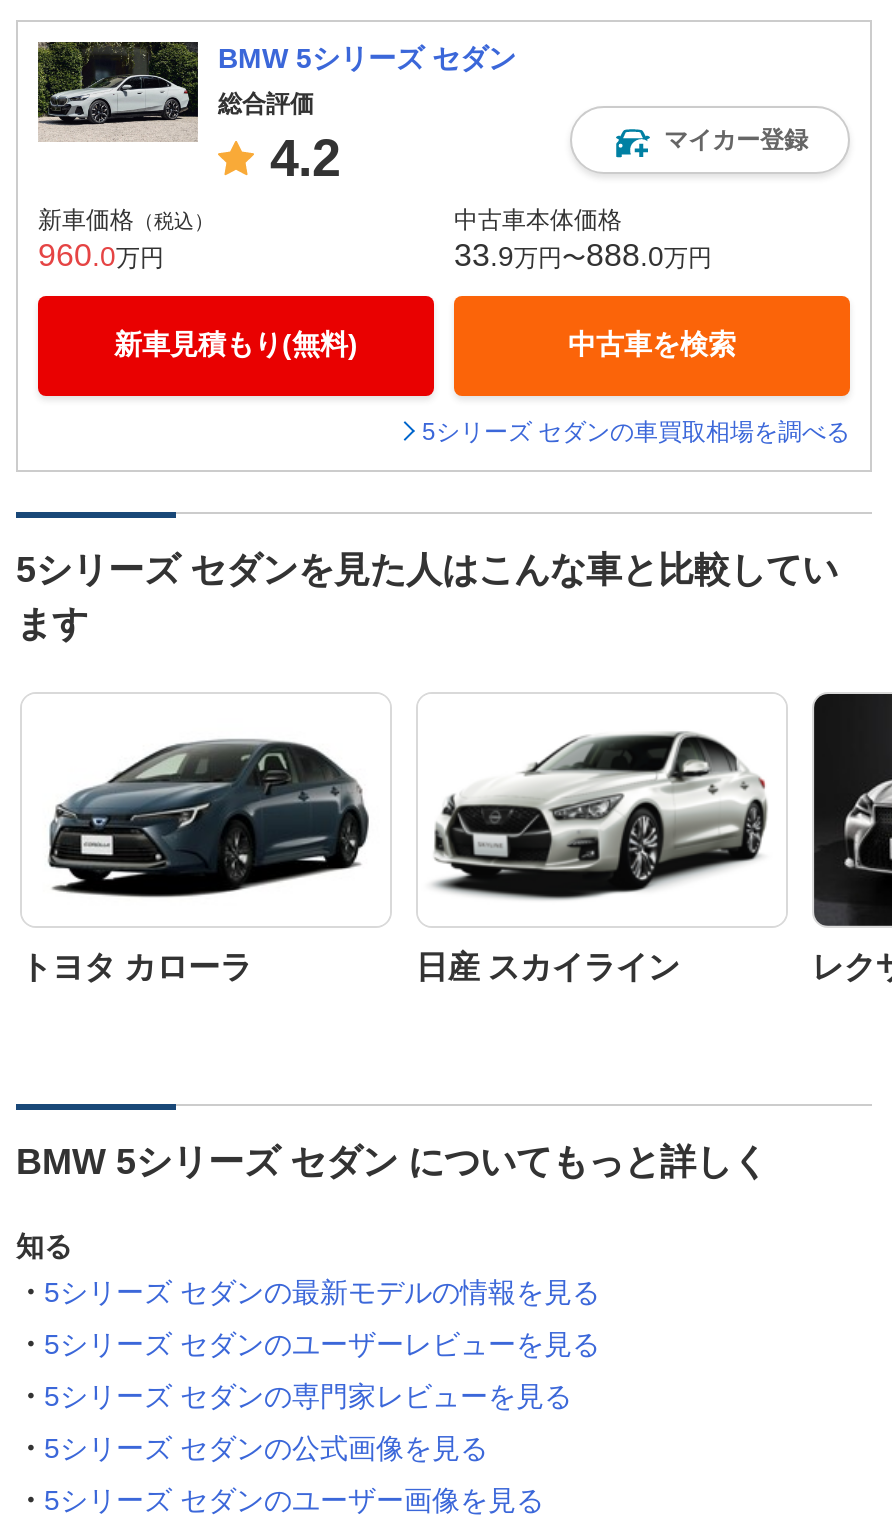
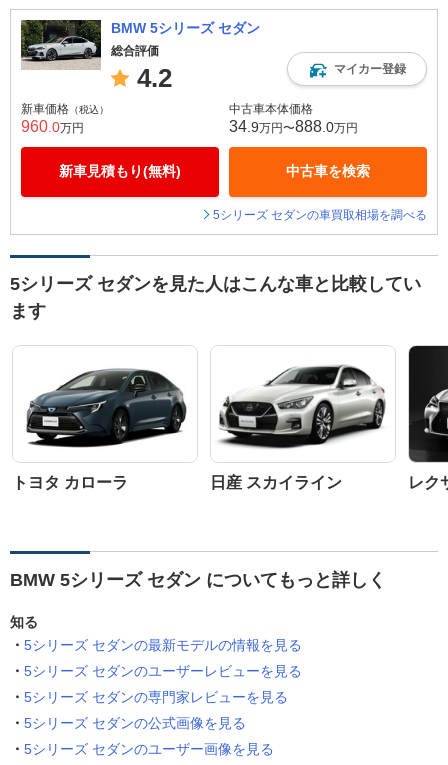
- 33.9万円〜888.0万円
+ 34.9万円〜888.0万円
